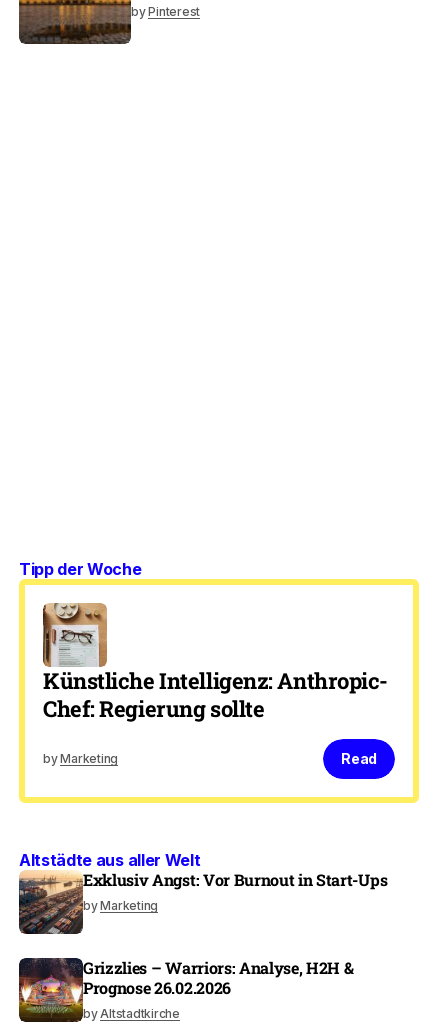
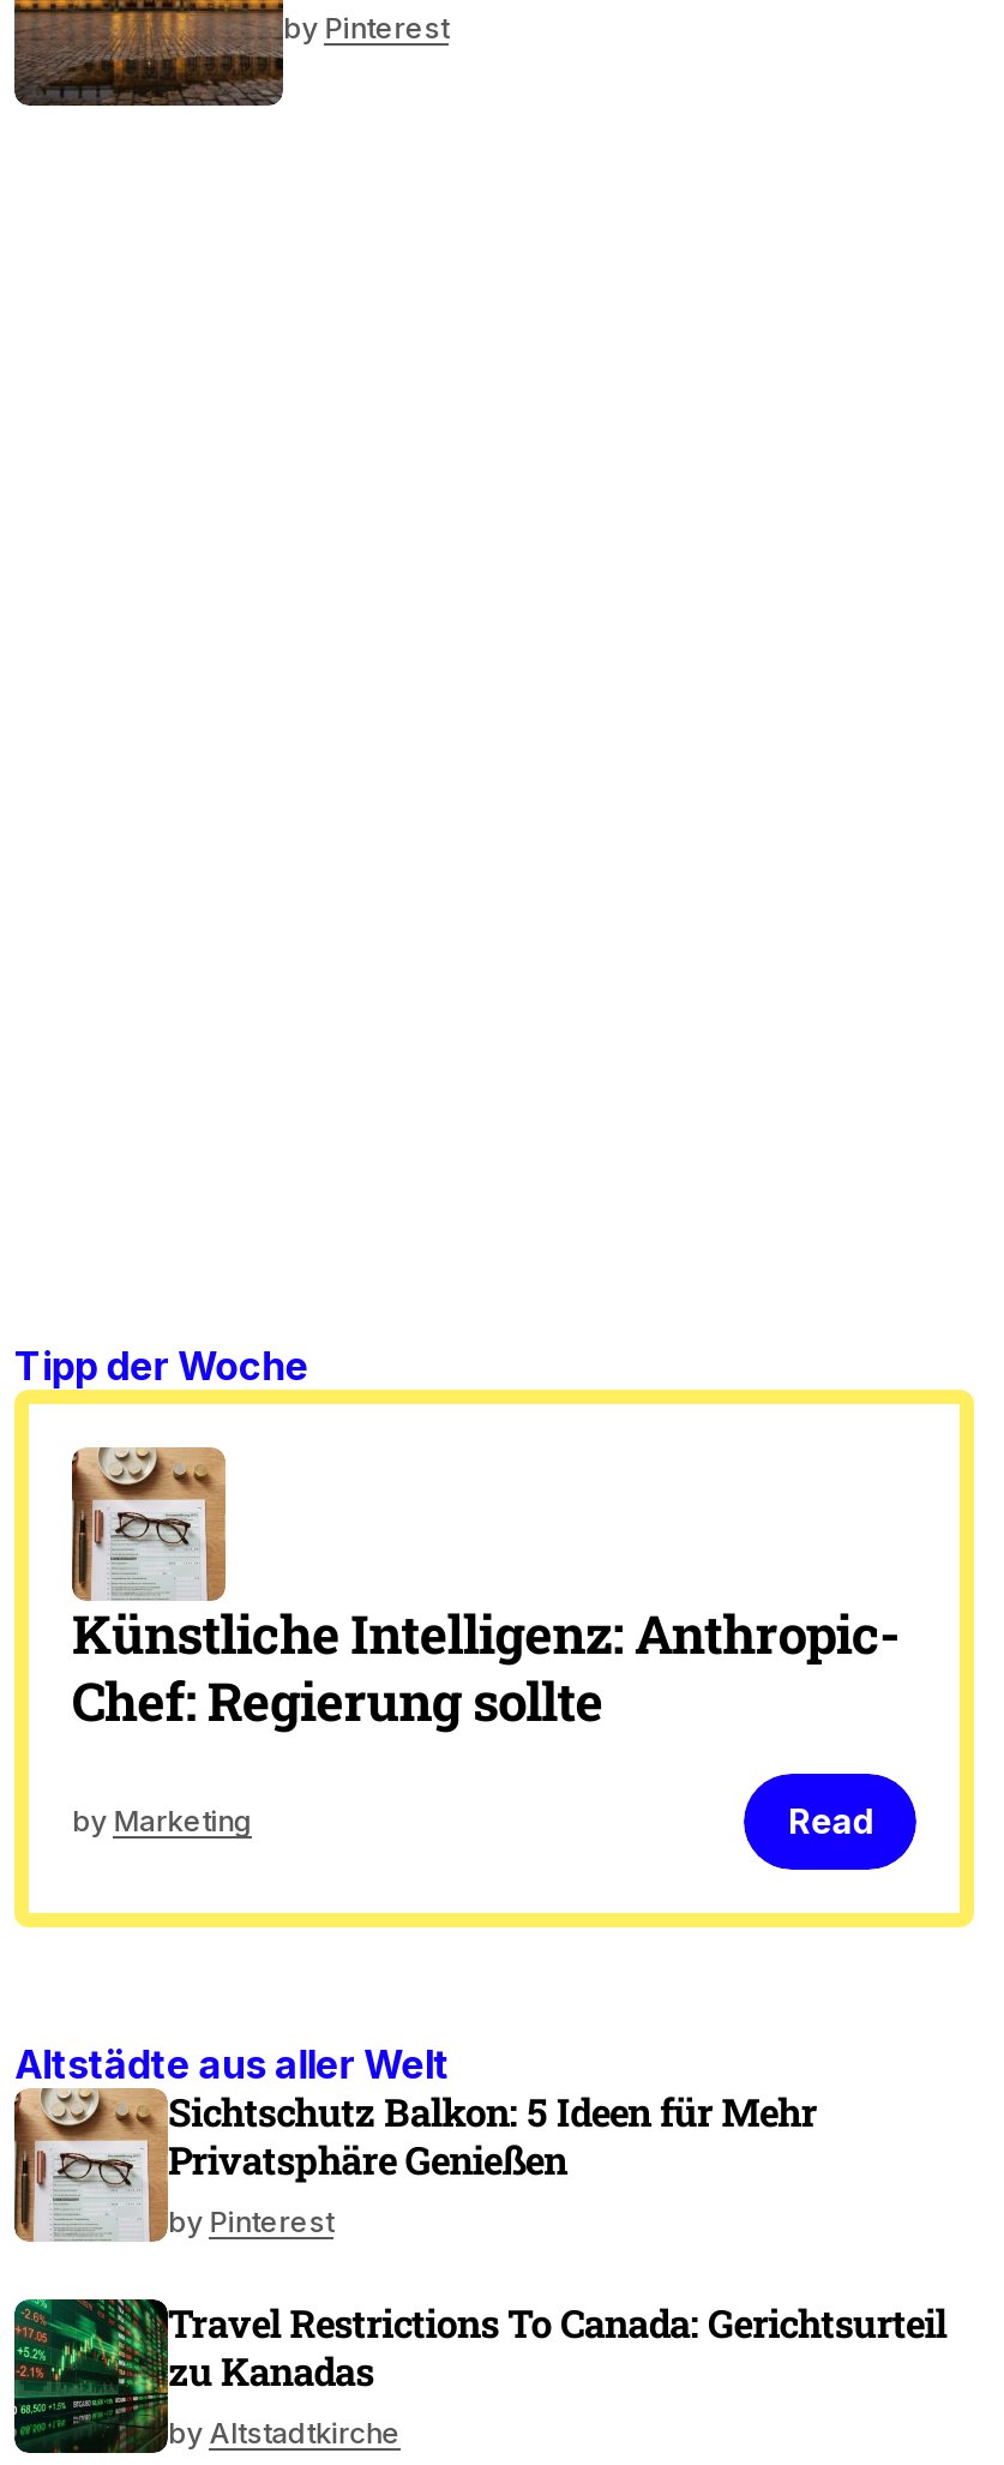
- [image]
- Exklusiv Angst: Vor Burnout in Start-Ups
- by Marketing
+ [image]
+ Sichtschutz Balkon: 5 Ideen für Mehr
+ Privatsphäre Genießen
+ by Pinterest

- [image]
- Grizzlies – Warriors: Analyse, H2H &
- Prognose 26.02.2026
+ [image]
+ Travel Restrictions To Canada: Gerichtsurteil
+ zu Kanadas
